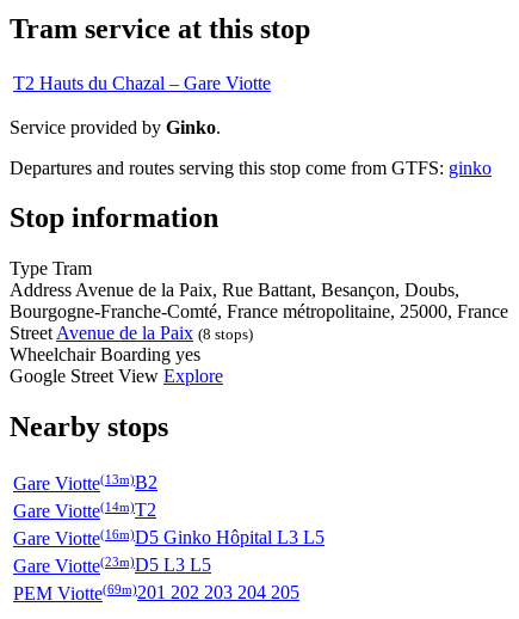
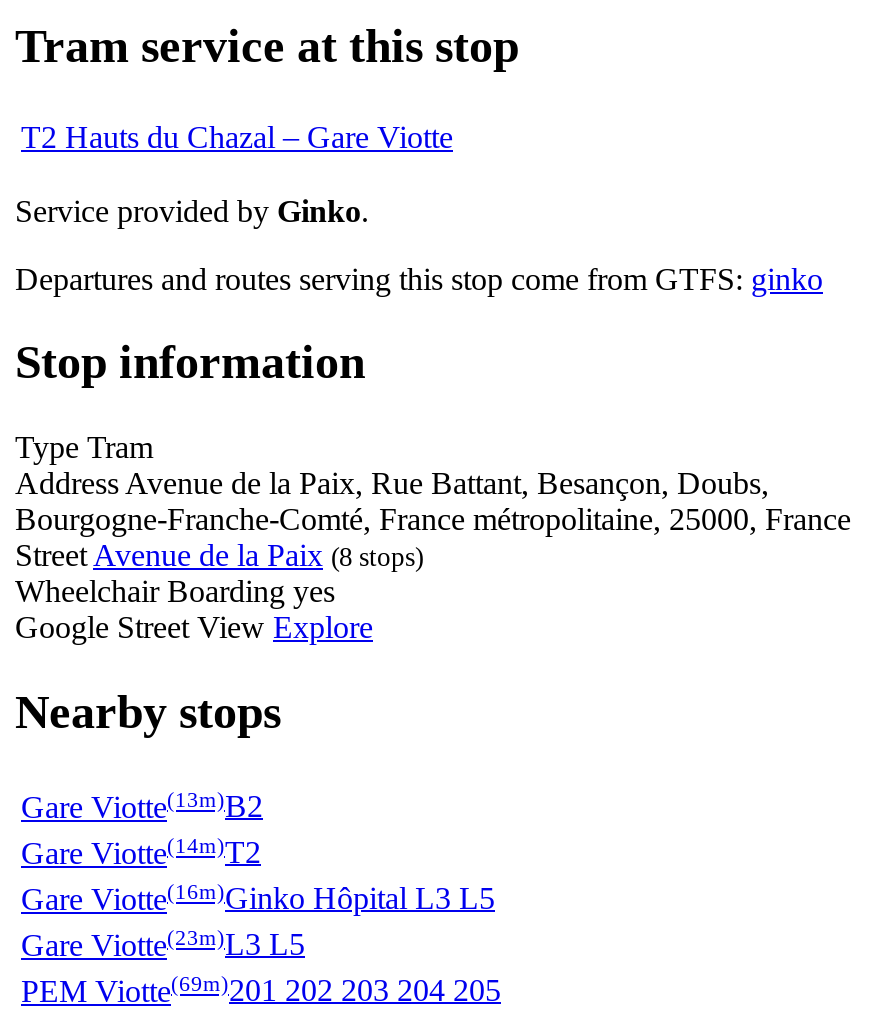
- Gare Viotte(16m)D5 Ginko Hôpital L3 L5
- Gare Viotte(23m)D5 L3 L5
+ Gare Viotte(16m)Ginko Hôpital L3 L5
+ Gare Viotte(23m)L3 L5
